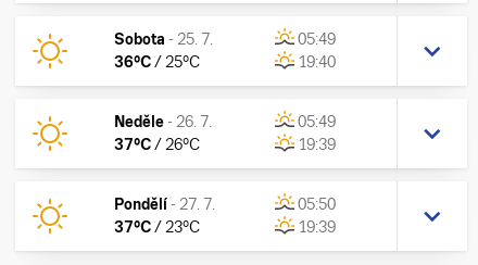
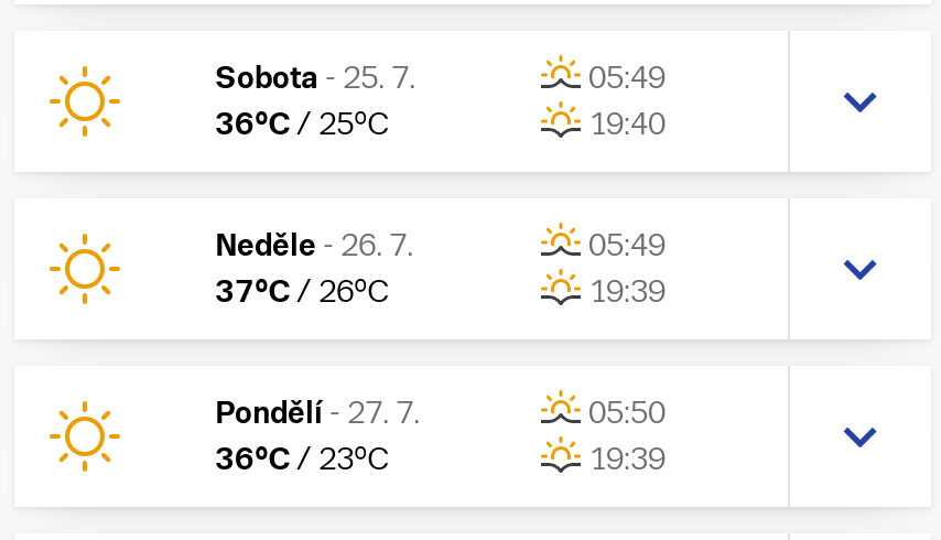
- 37°C / 23°C
+ 36°C / 23°C
